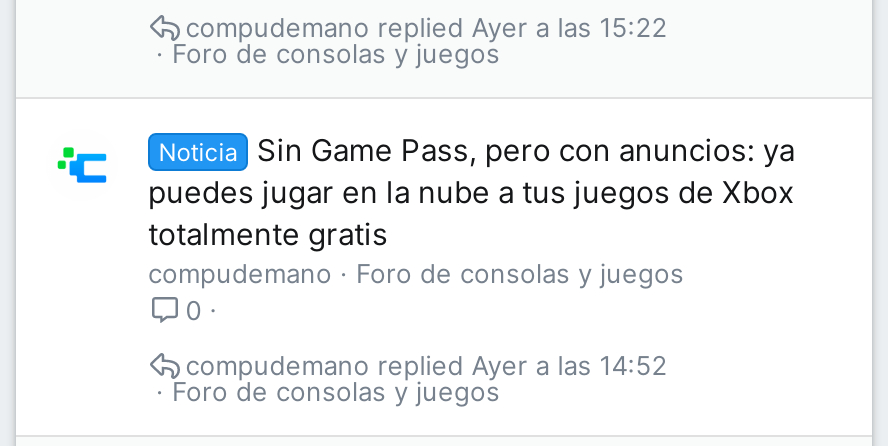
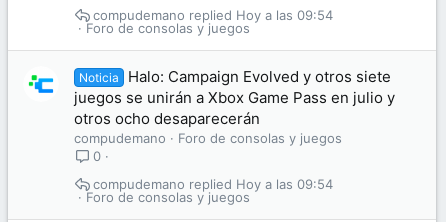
- Ayer a las 15:22
+ Hoy a las 09:54

- Sin Game Pass, pero con anuncios: ya
- puedes jugar en la nube a tus juegos de Xbox
- totalmente gratis
+ Halo: Campaign Evolved y otros siete
+ juegos se unirán a Xbox Game Pass en julio y
+ otros ocho desaparecerán

- Ayer a las 14:52
+ Hoy a las 09:54
